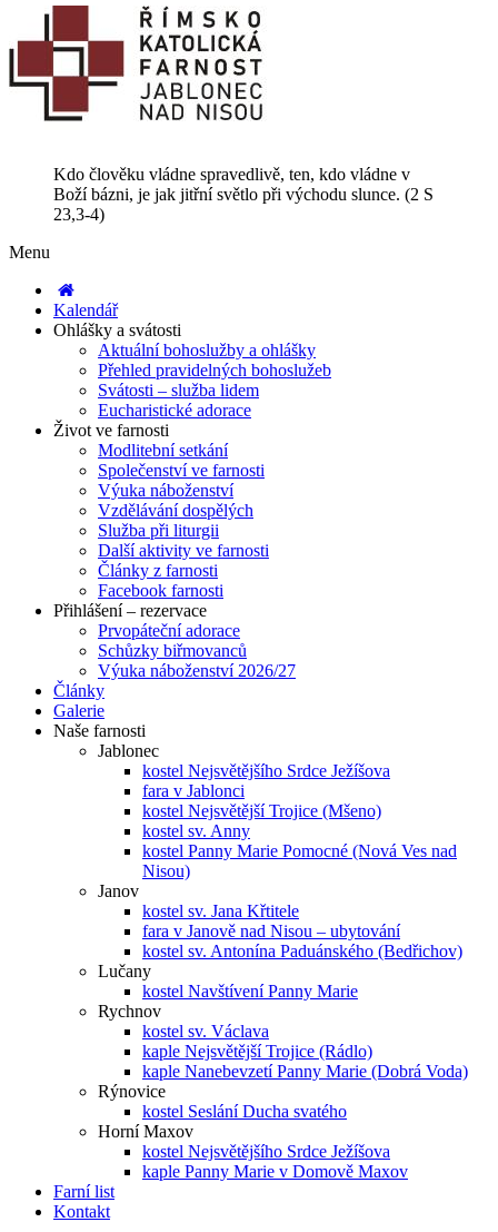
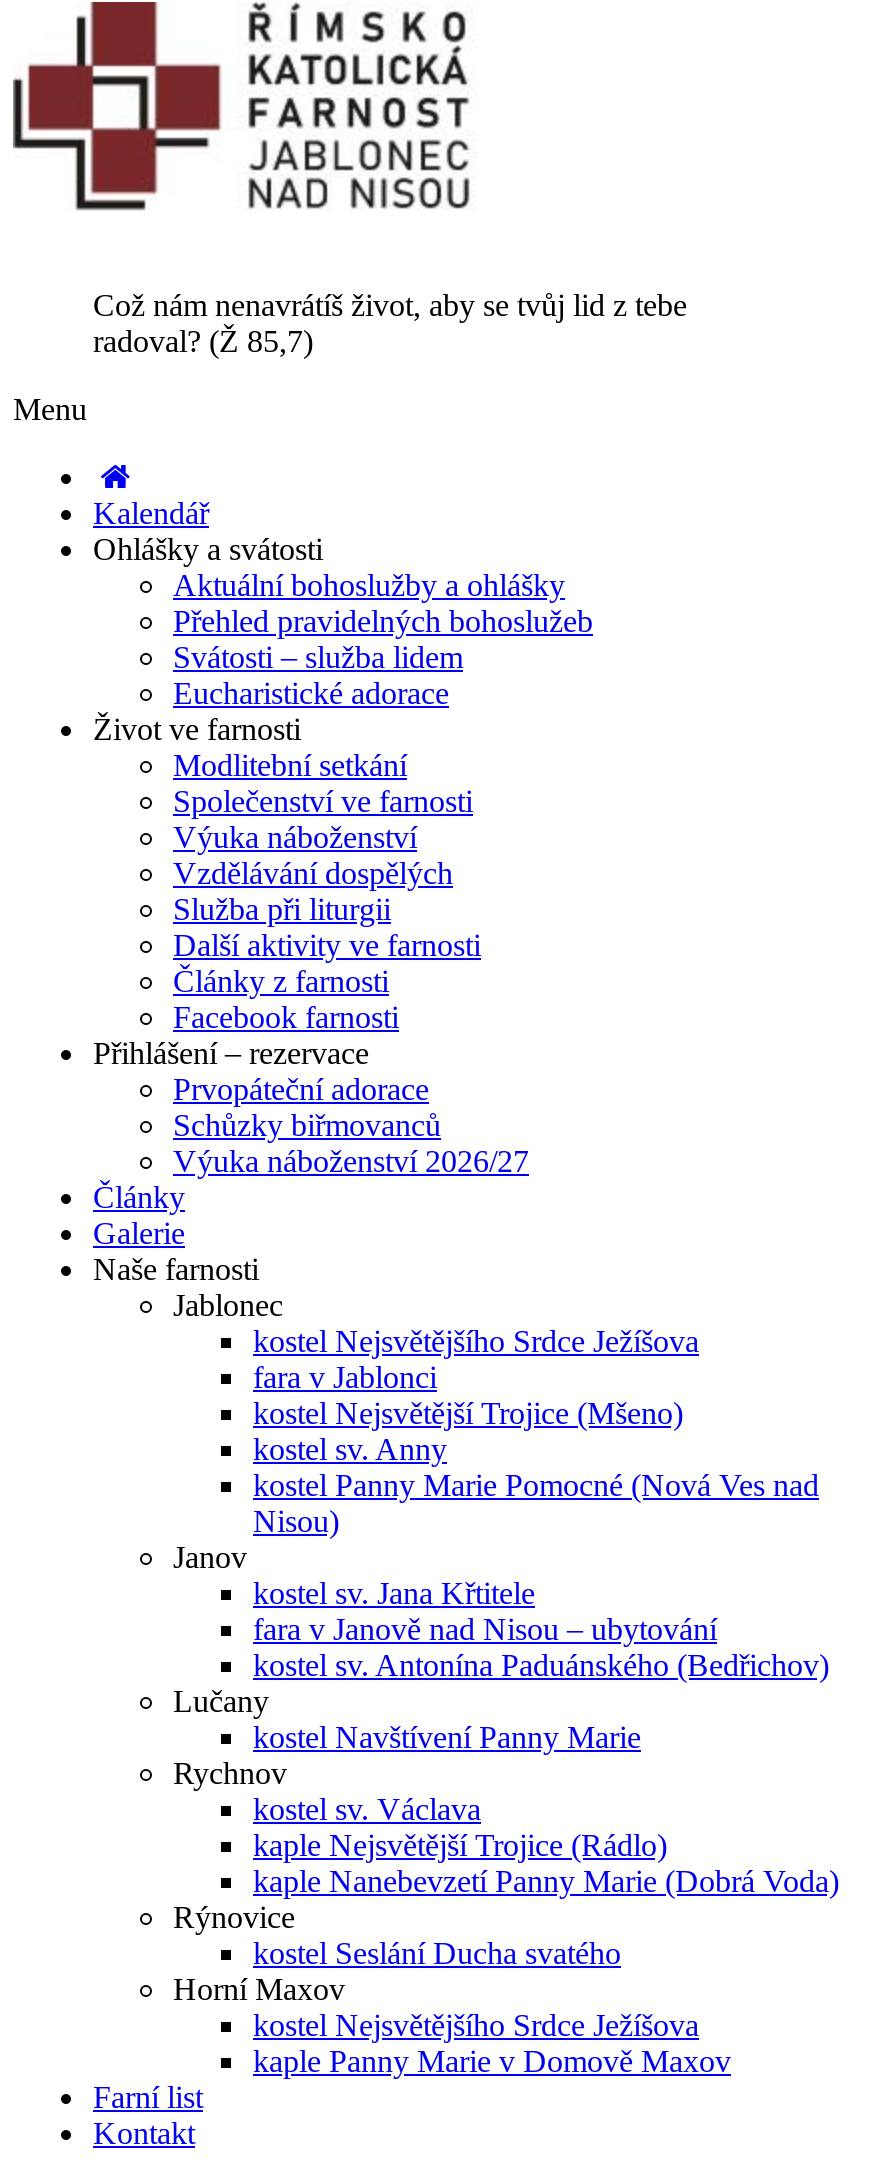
- Kdo člověku vládne spravedlivě, ten, kdo vládne v
- Boží bázni, je jak jitřní světlo při východu slunce. (2 S
- 23,3-4)
+ Což nám nenavrátíš život, aby se tvůj lid z tebe
+ radoval? (Ž 85,7)
